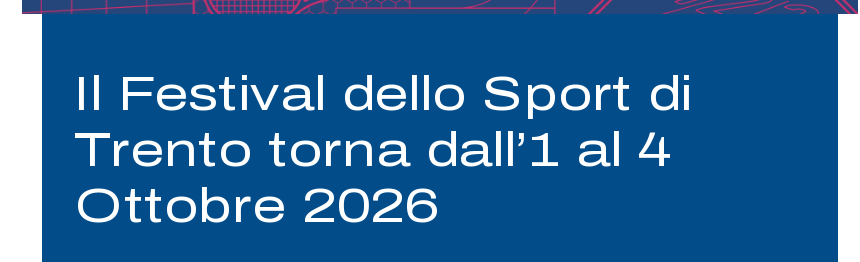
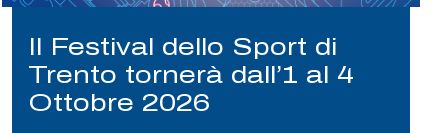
- Trento torna dall’1 al 4
+ Trento tornerà dall’1 al 4
